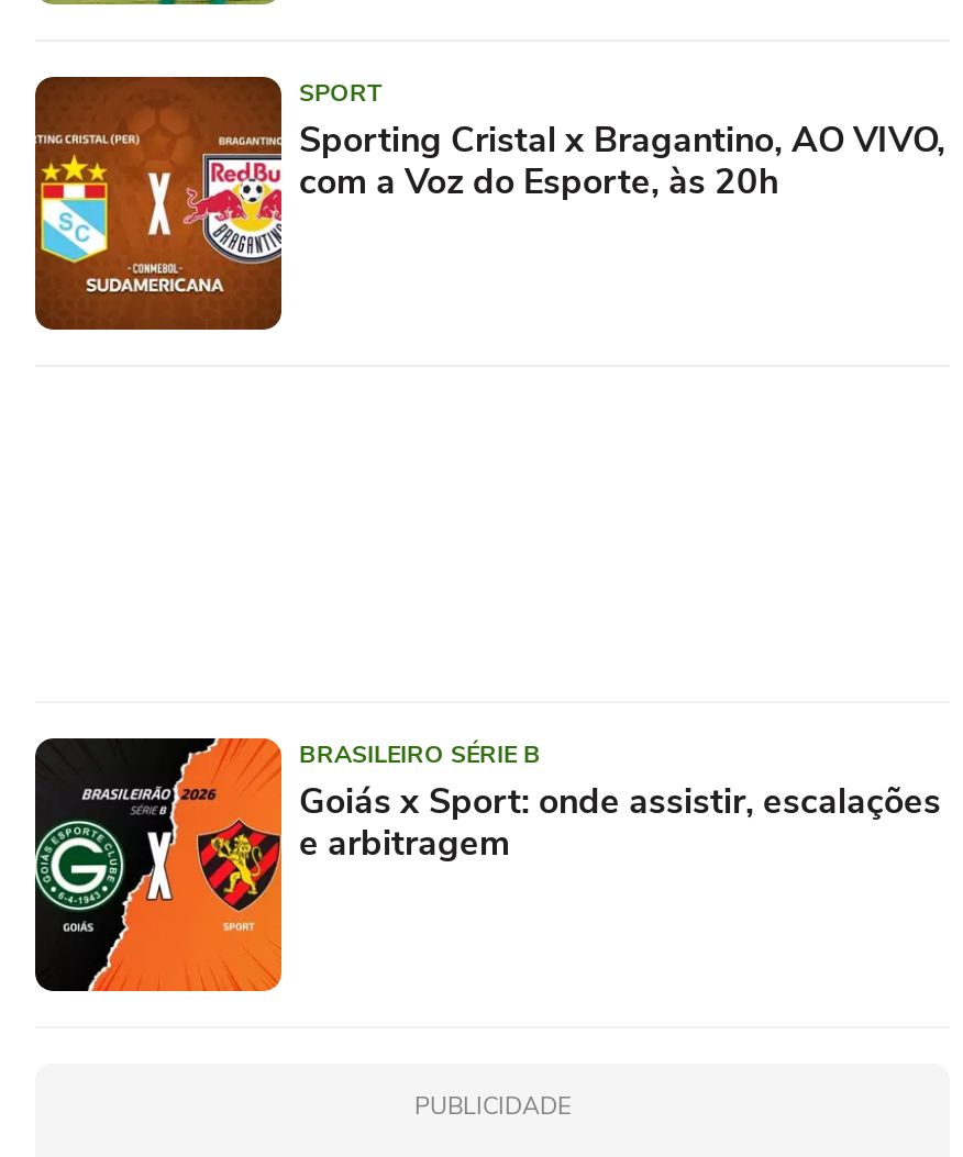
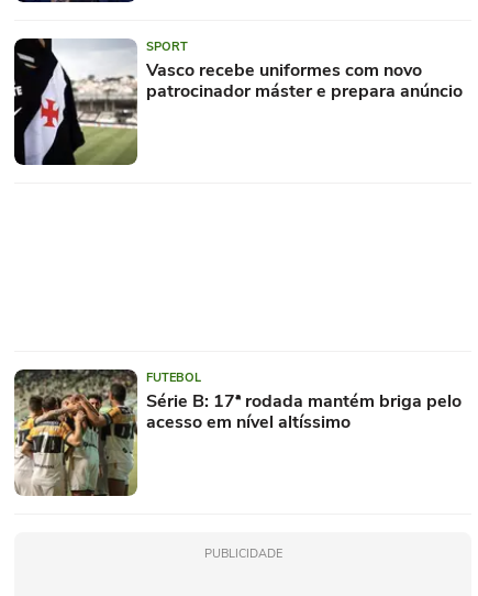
- [image]
- Sporting Cristal x Bragantino, AO VIVO,
- com a Voz do Esporte, às 20h
+ [image]
+ Vasco recebe uniformes com novo
+ patrocinador máster e prepara anúncio

- [image]
- BRASILEIRO SÉRIE B
- Goiás x Sport: onde assistir, escalações
- e arbitragem
+ [image]
+ FUTEBOL
+ Série B: 17ª rodada mantém briga pelo
+ acesso em nível altíssimo
